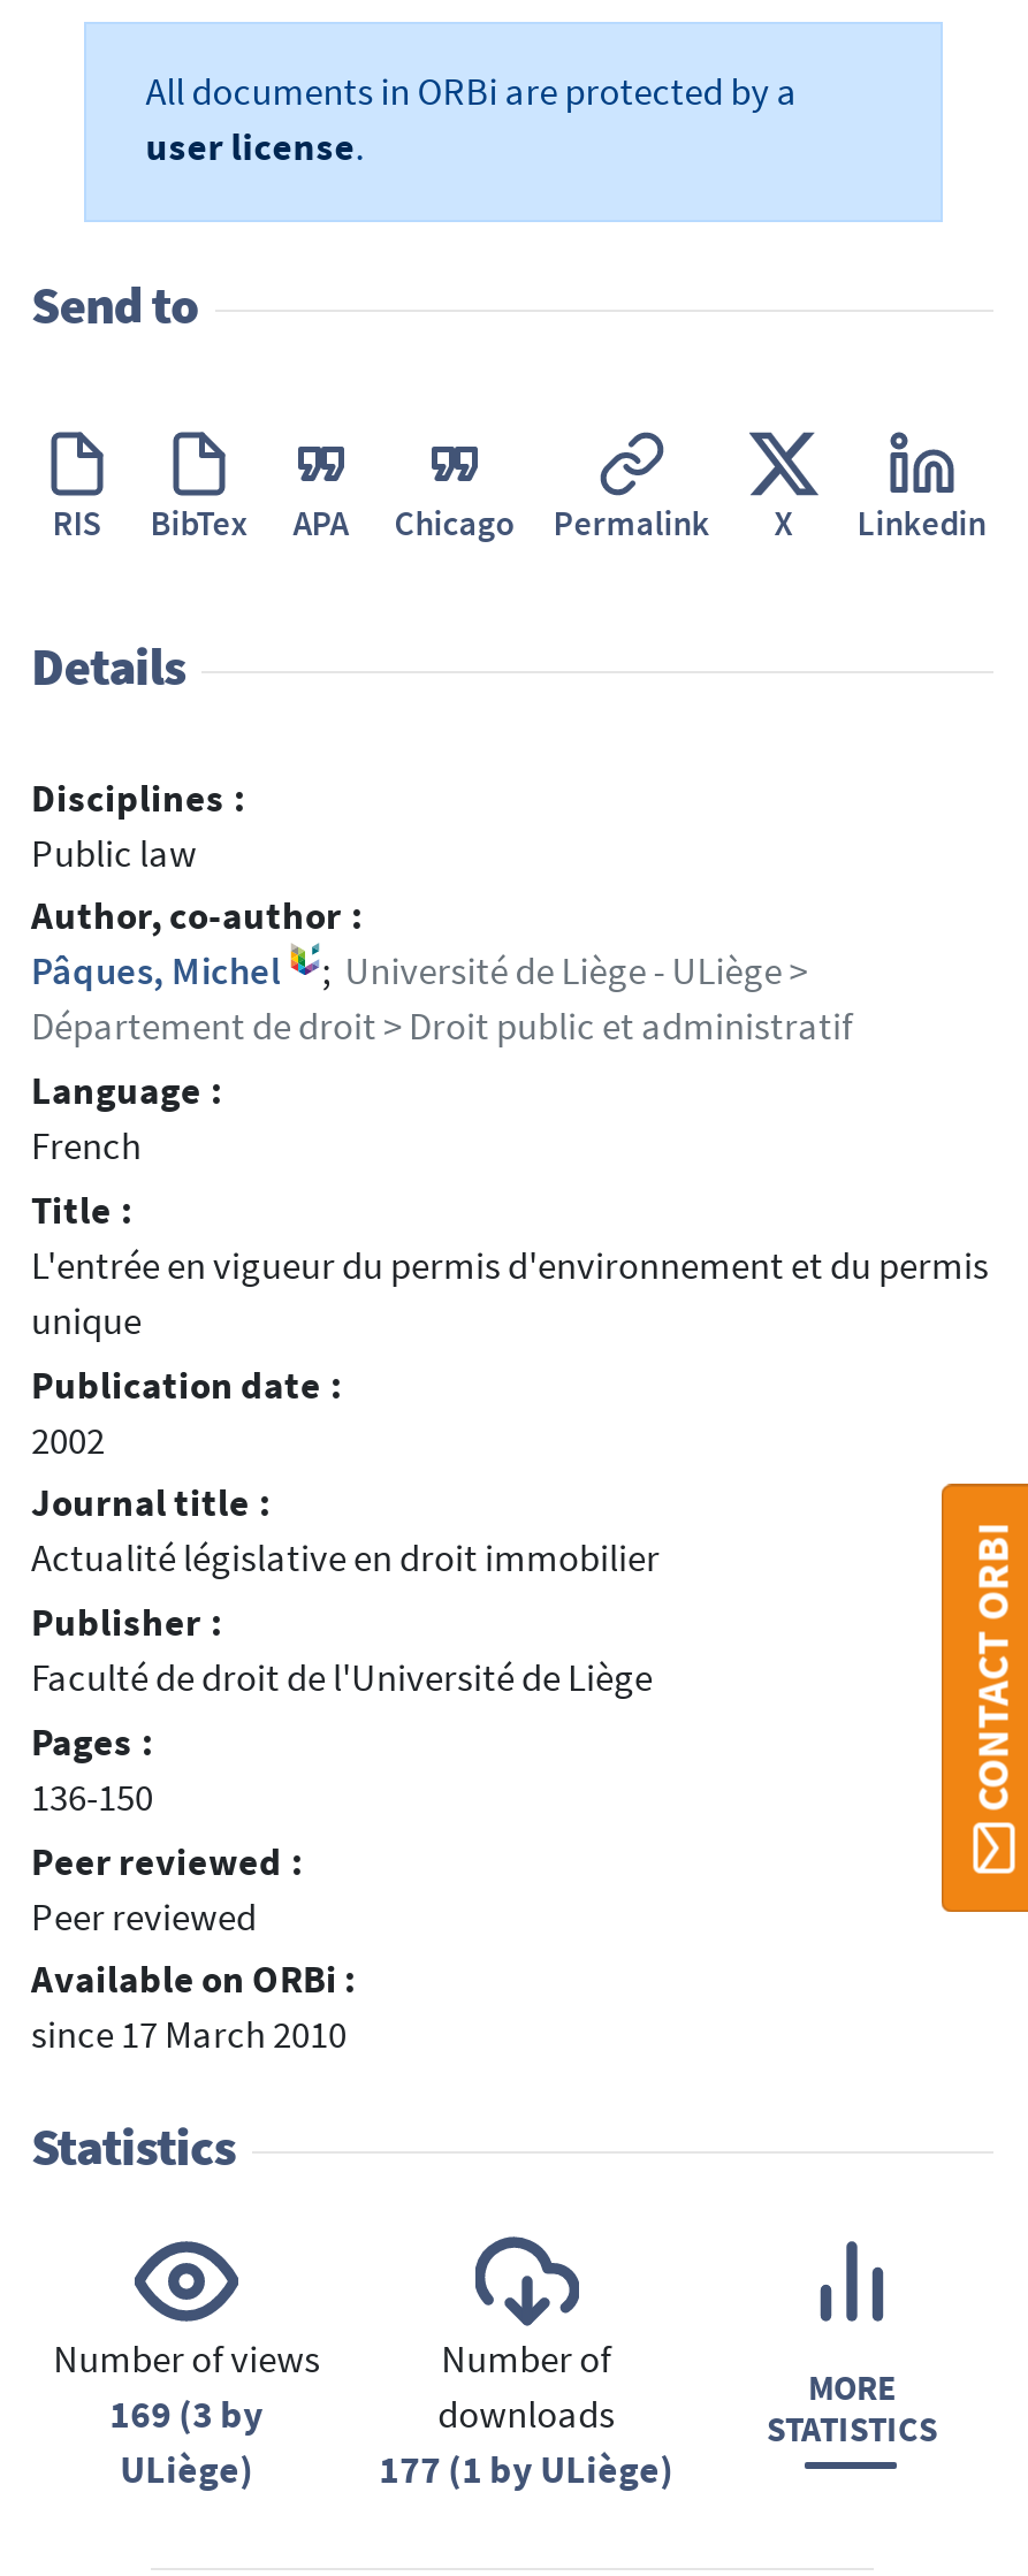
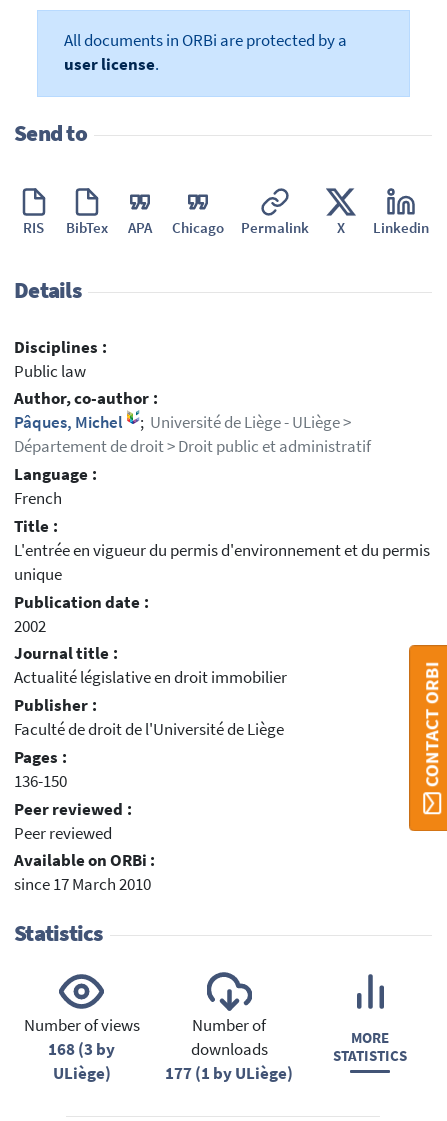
- 169 (3 by
+ 168 (3 by
